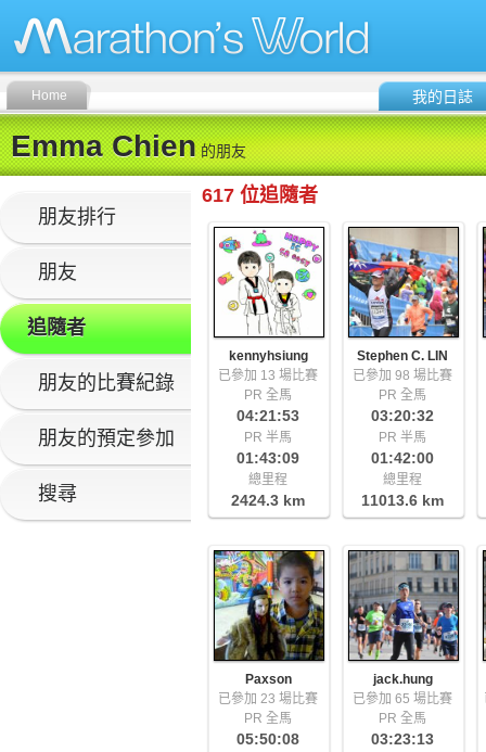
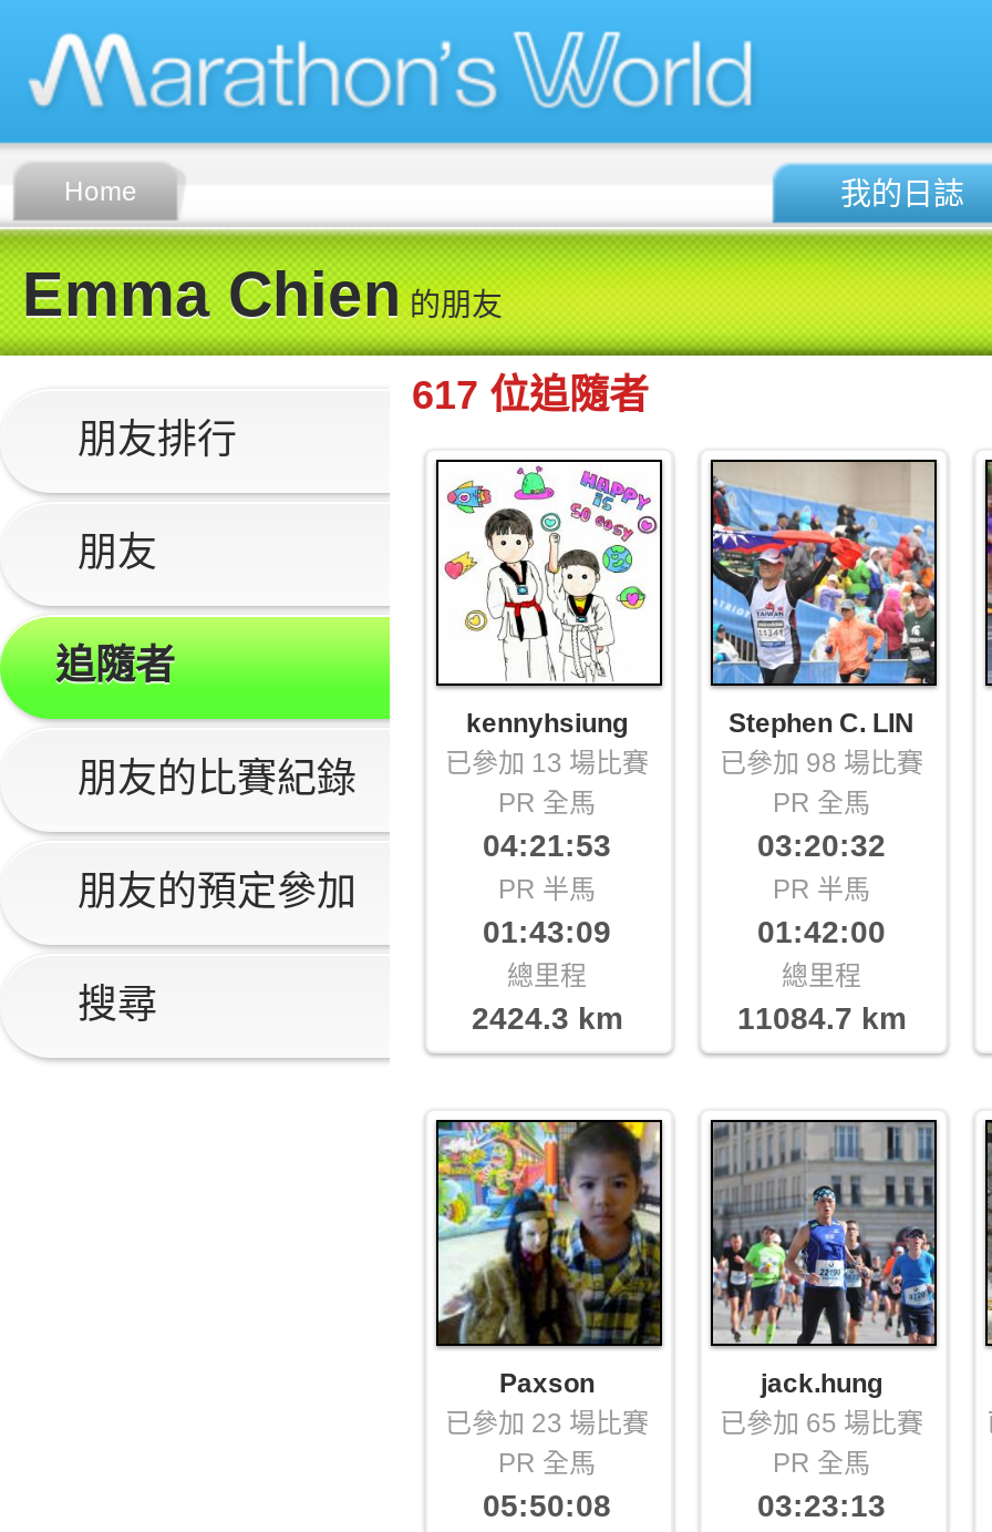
- 11013.6 km
+ 11084.7 km
